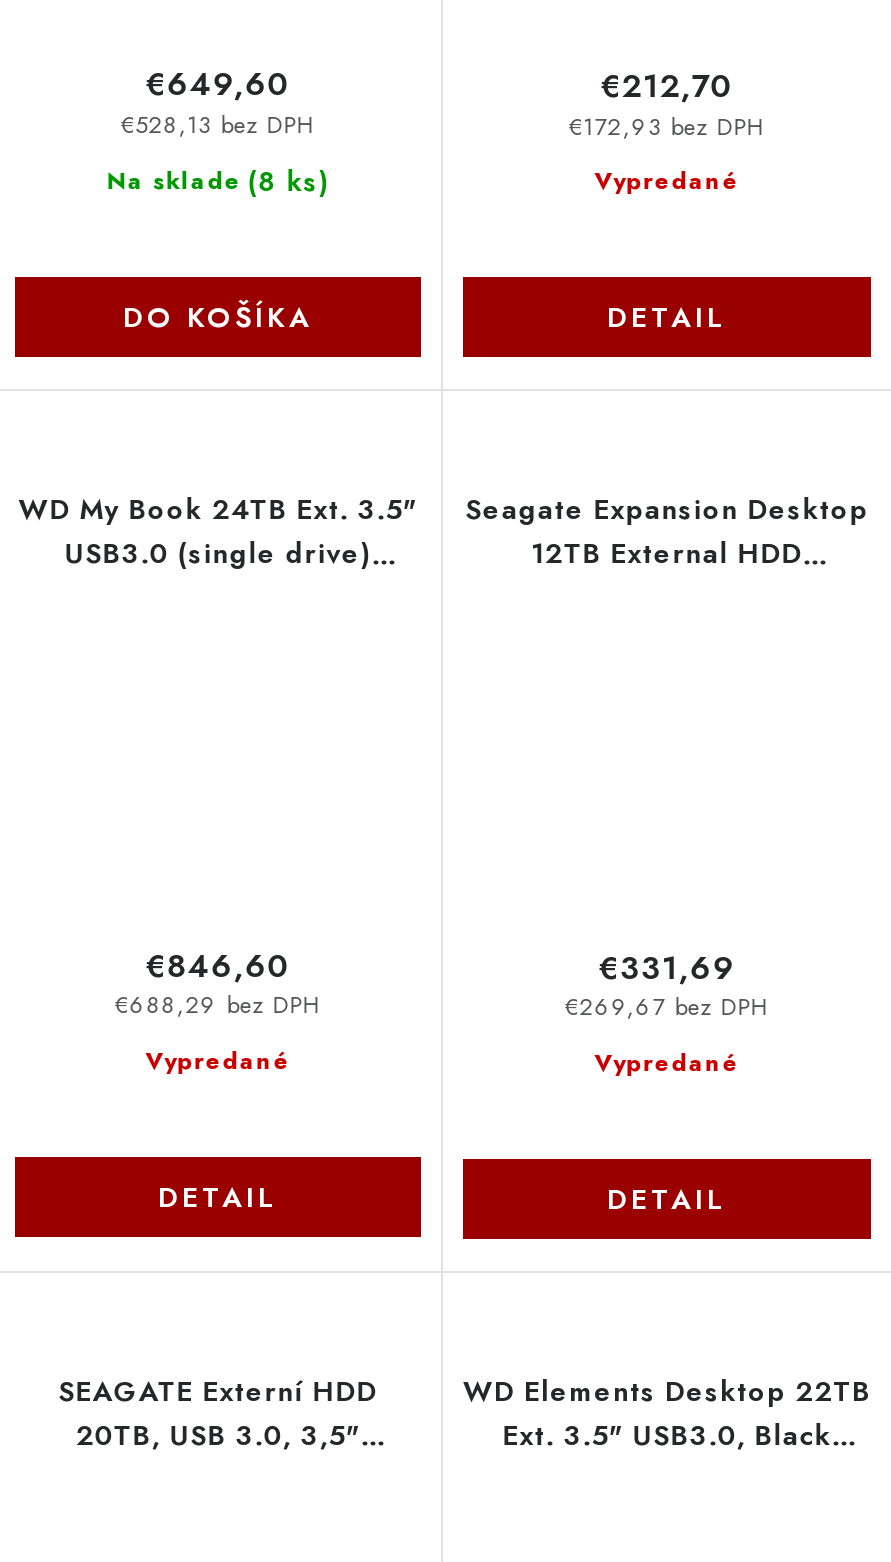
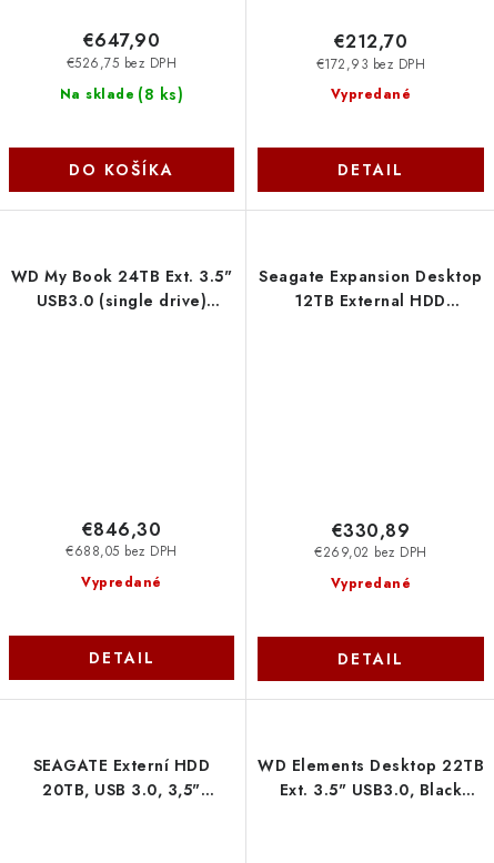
- €649,60
+ €647,90

- €528,13 bez DPH
+ €526,75 bez DPH

- €846,60
+ €846,30

- €331,69
+ €330,89

- €688,29 bez DPH
+ €688,05 bez DPH

- €269,67 bez DPH
+ €269,02 bez DPH
